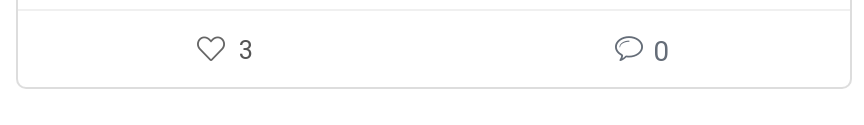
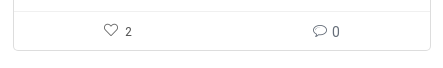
- 3
+ 2
